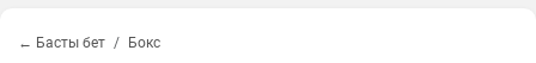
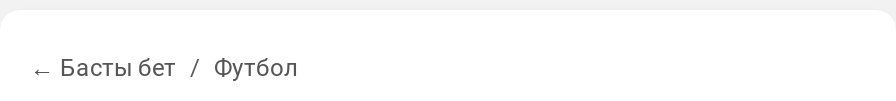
- Бокс
+ Футбол
